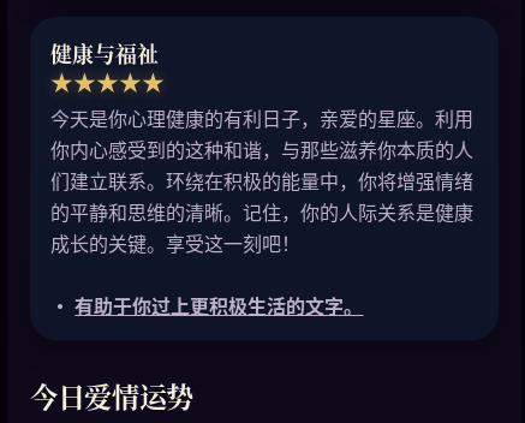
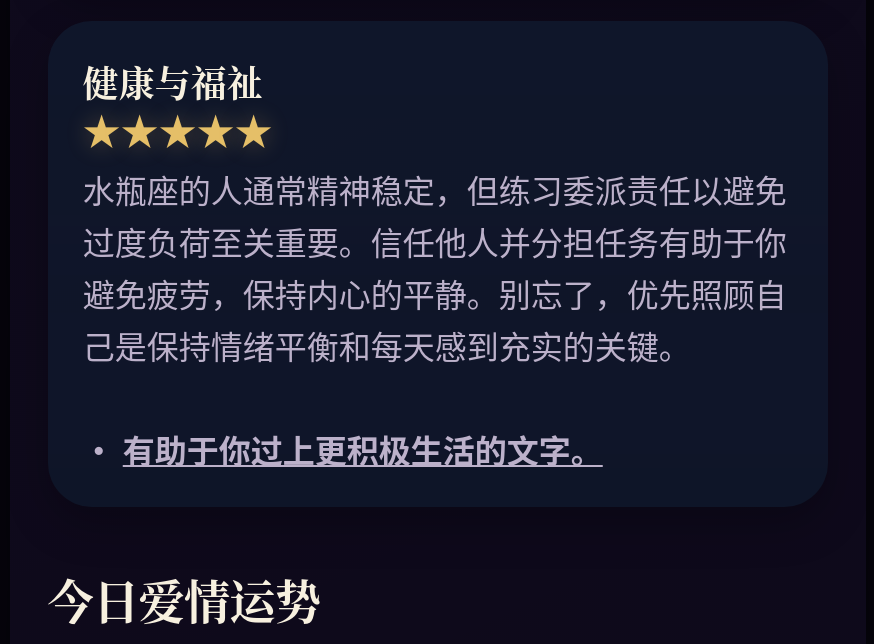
- 今天是你心理健康的有利日子，亲爱的星座。利用
- 你内心感受到的这种和谐，与那些滋养你本质的人
- 们建立联系。环绕在积极的能量中，你将增强情绪
- 的平静和思维的清晰。记住，你的人际关系是健康
- 成长的关键。享受这一刻吧！
+ 水瓶座的人通常精神稳定，但练习委派责任以避免
+ 过度负荷至关重要。信任他人并分担任务有助于你
+ 避免疲劳，保持内心的平静。别忘了，优先照顾自
+ 己是保持情绪平衡和每天感到充实的关键。
